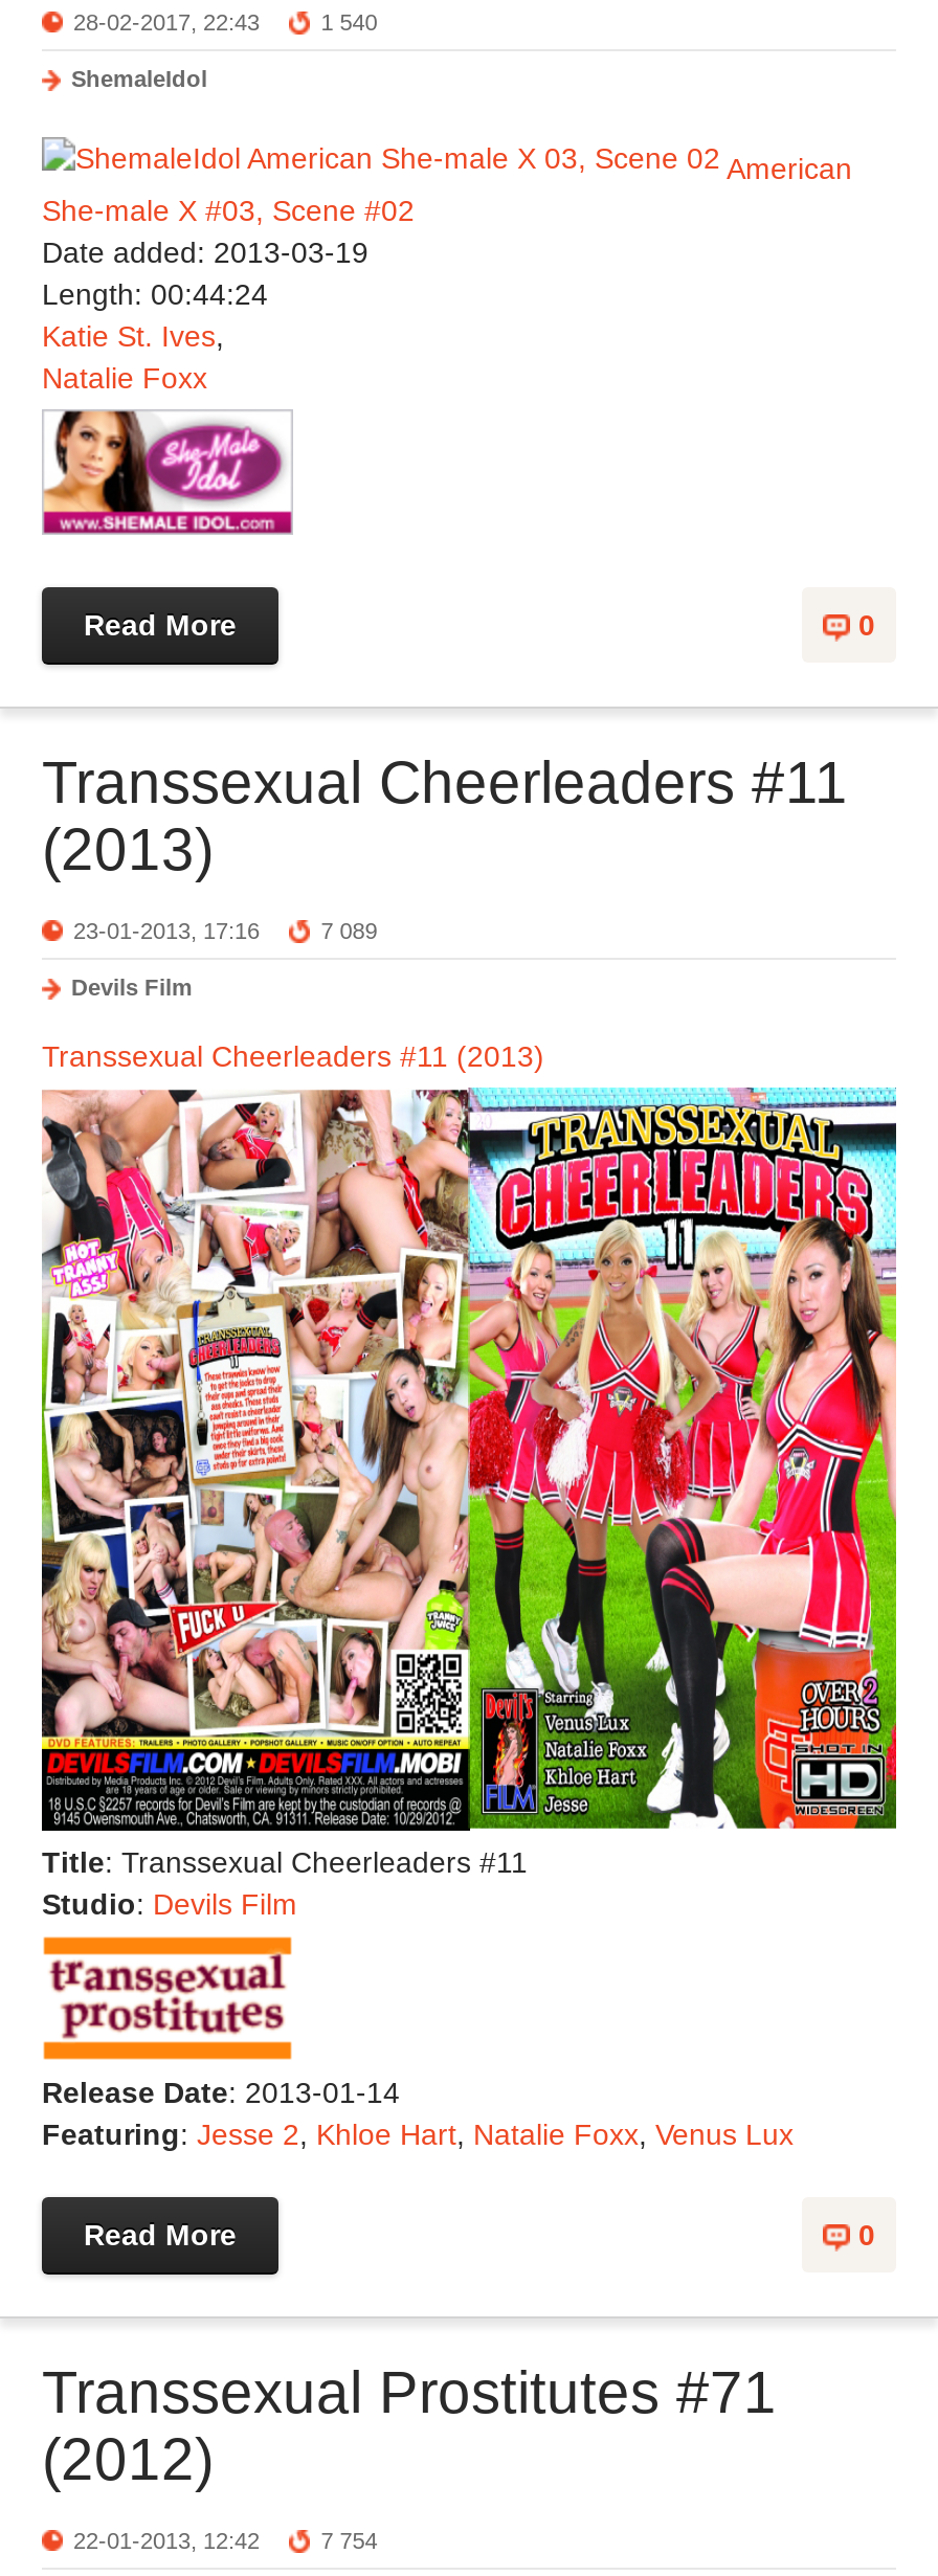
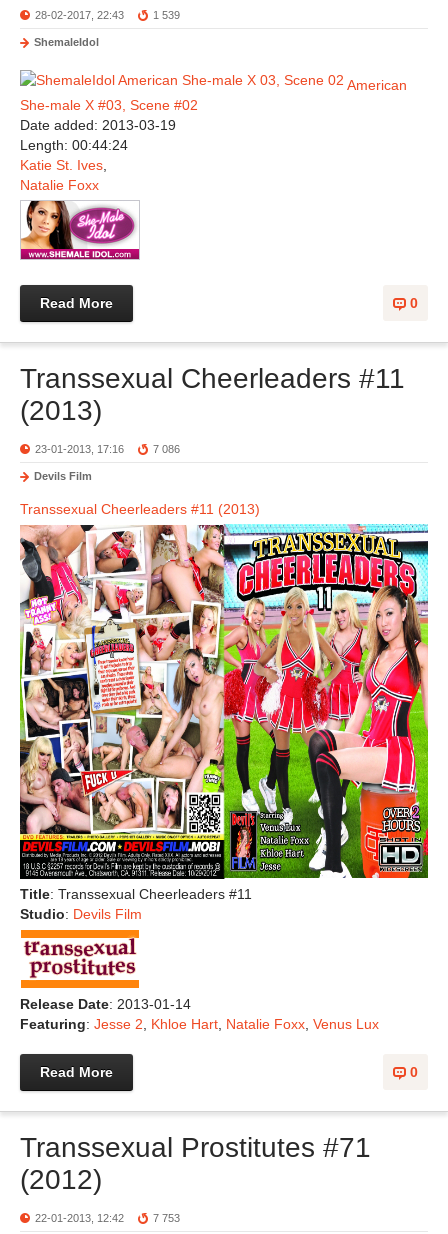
- 1 540
+ 1 539

- 7 089
+ 7 086

- 7 754
+ 7 753
